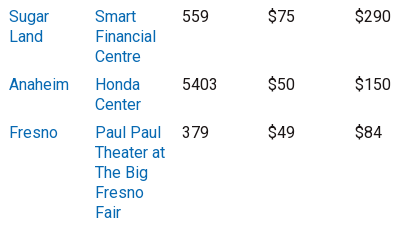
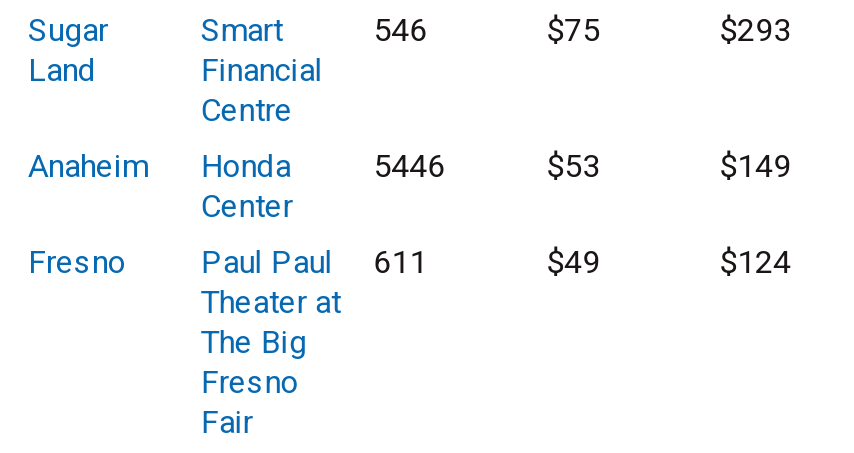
- 559
+ 546

- $290
+ $293

- 5403
+ 5446

- $50
+ $53

- $150
+ $149

- Fresno Paul Paul 379
+ Fresno Paul Paul 611

- $84
+ $124
